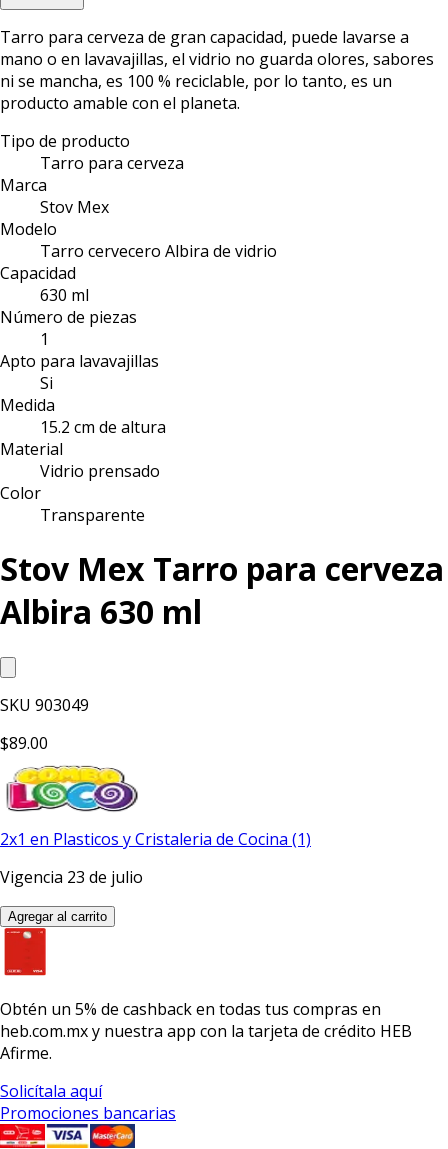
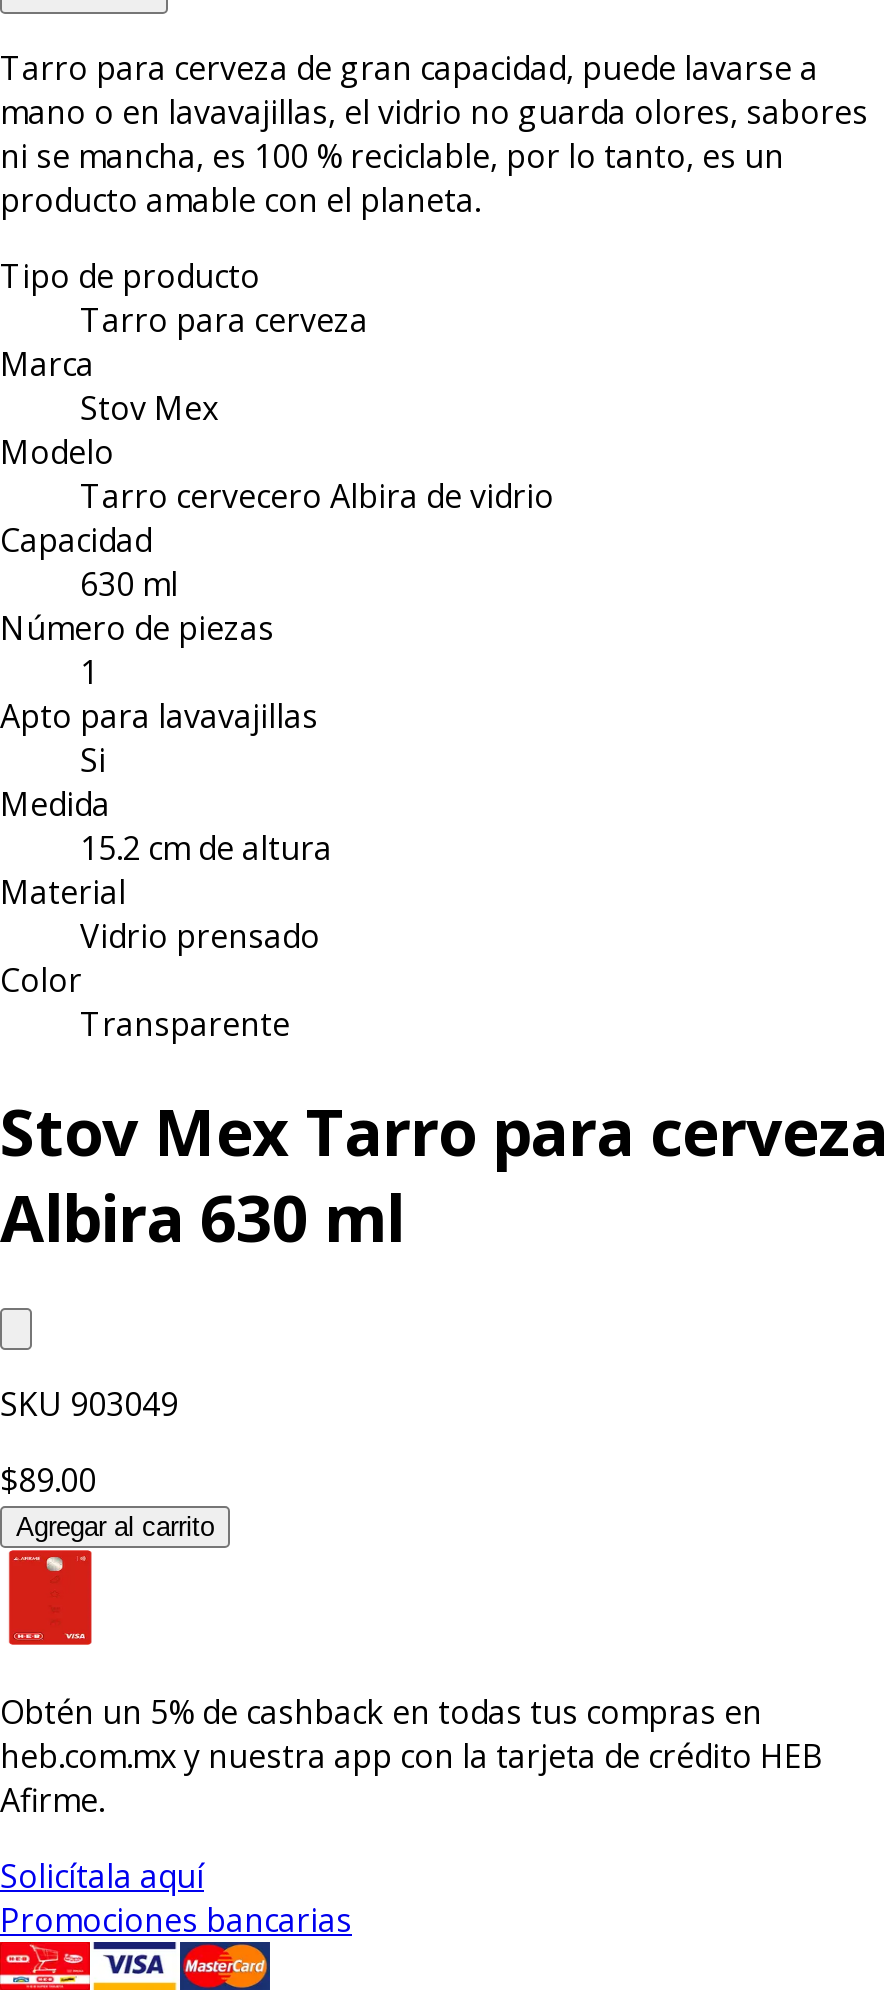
- [image]
- 2x1 en Plasticos y Cristaleria de Cocina (1)
- Vigencia 23 de julio
